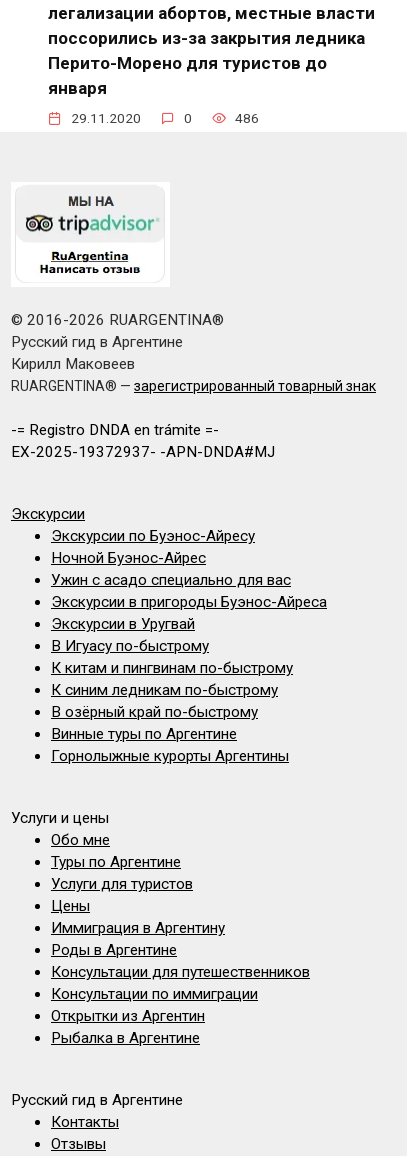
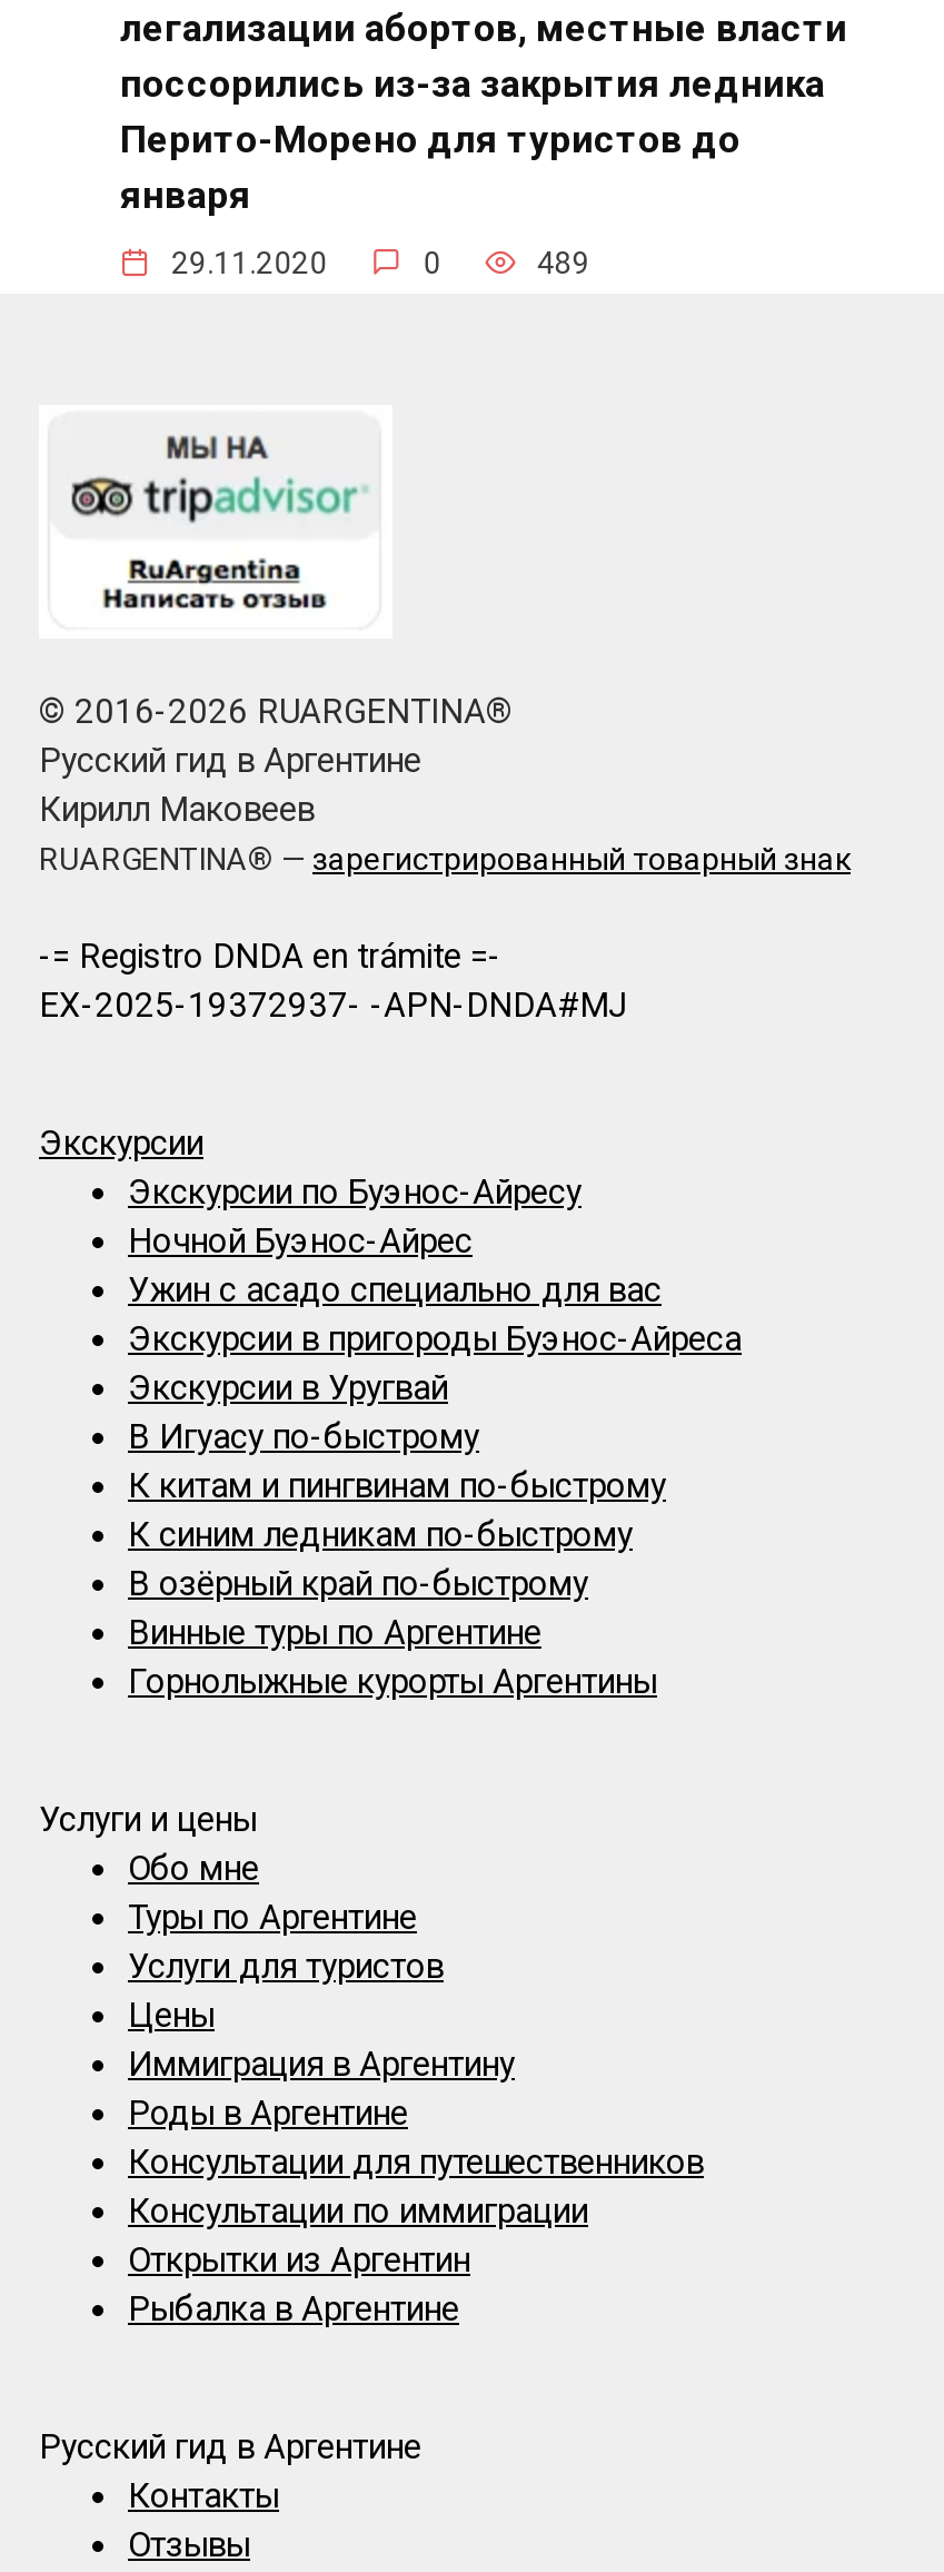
- 486
+ 489
